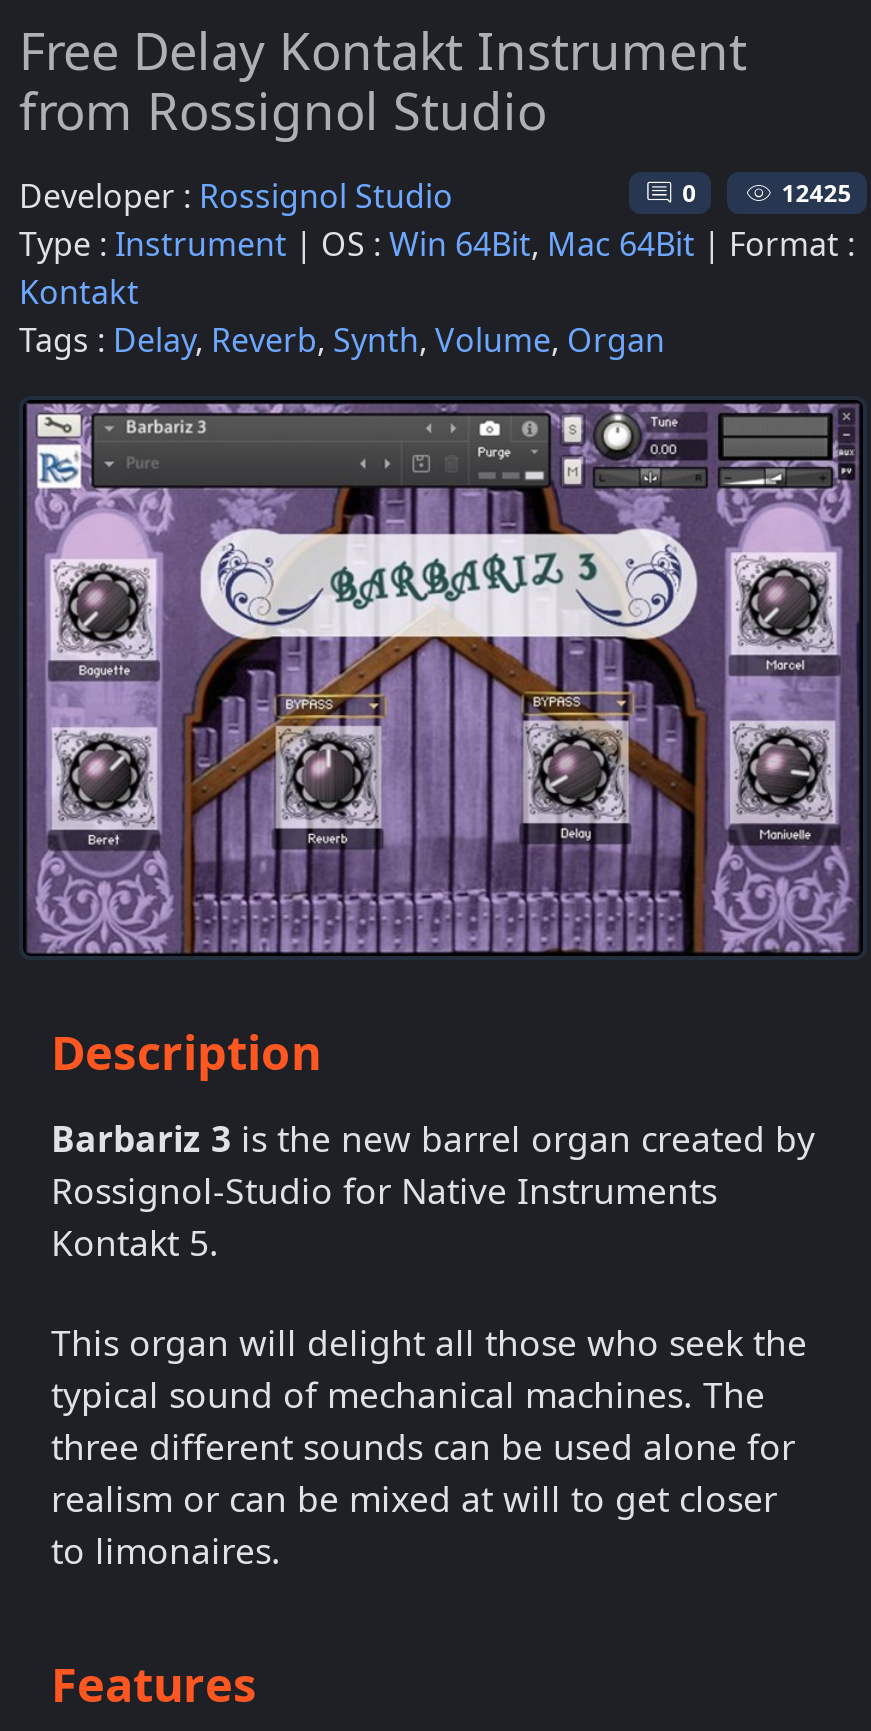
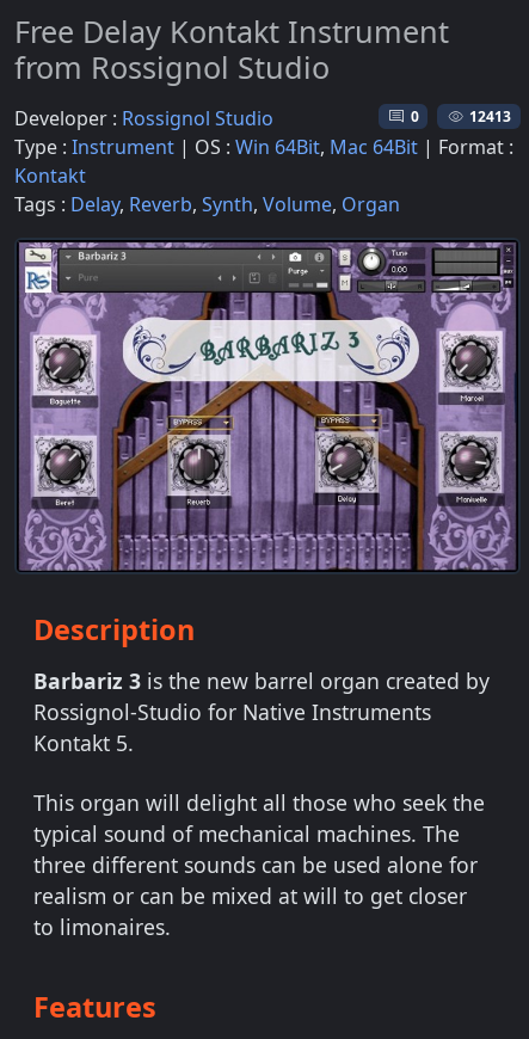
- 12425
+ 12413
